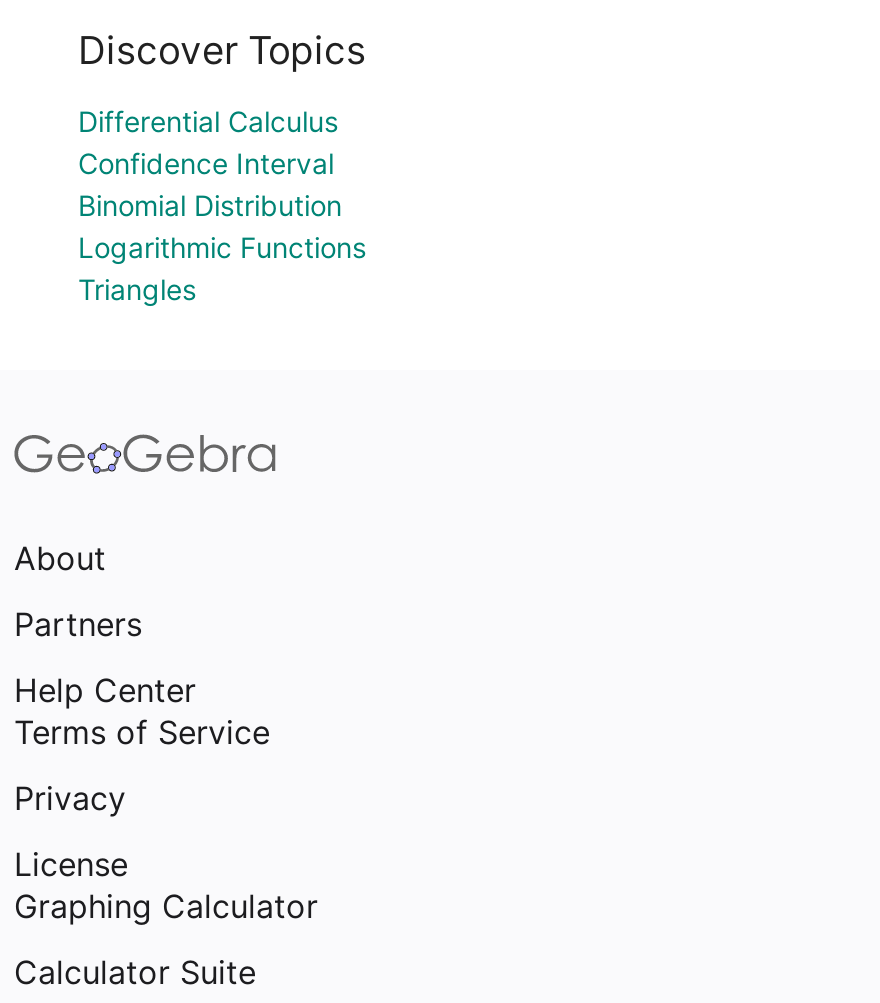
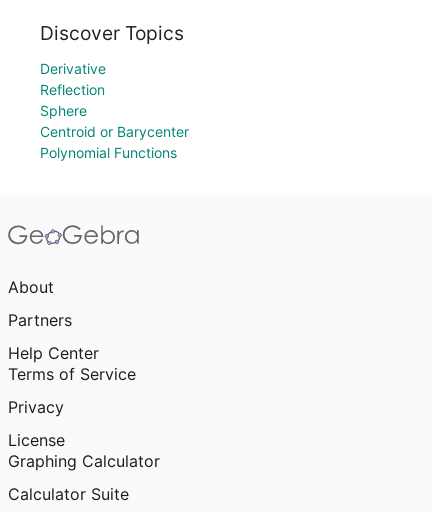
- Differential Calculus
- Confidence Interval
- Binomial Distribution
- Logarithmic Functions
- Triangles
+ Derivative
+ Reflection
+ Sphere
+ Centroid or Barycenter
+ Polynomial Functions
